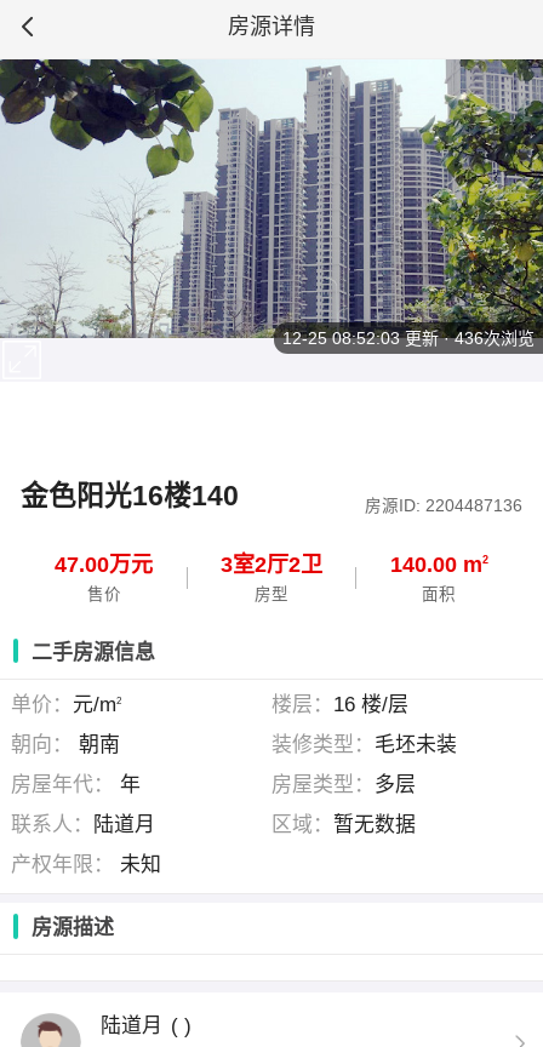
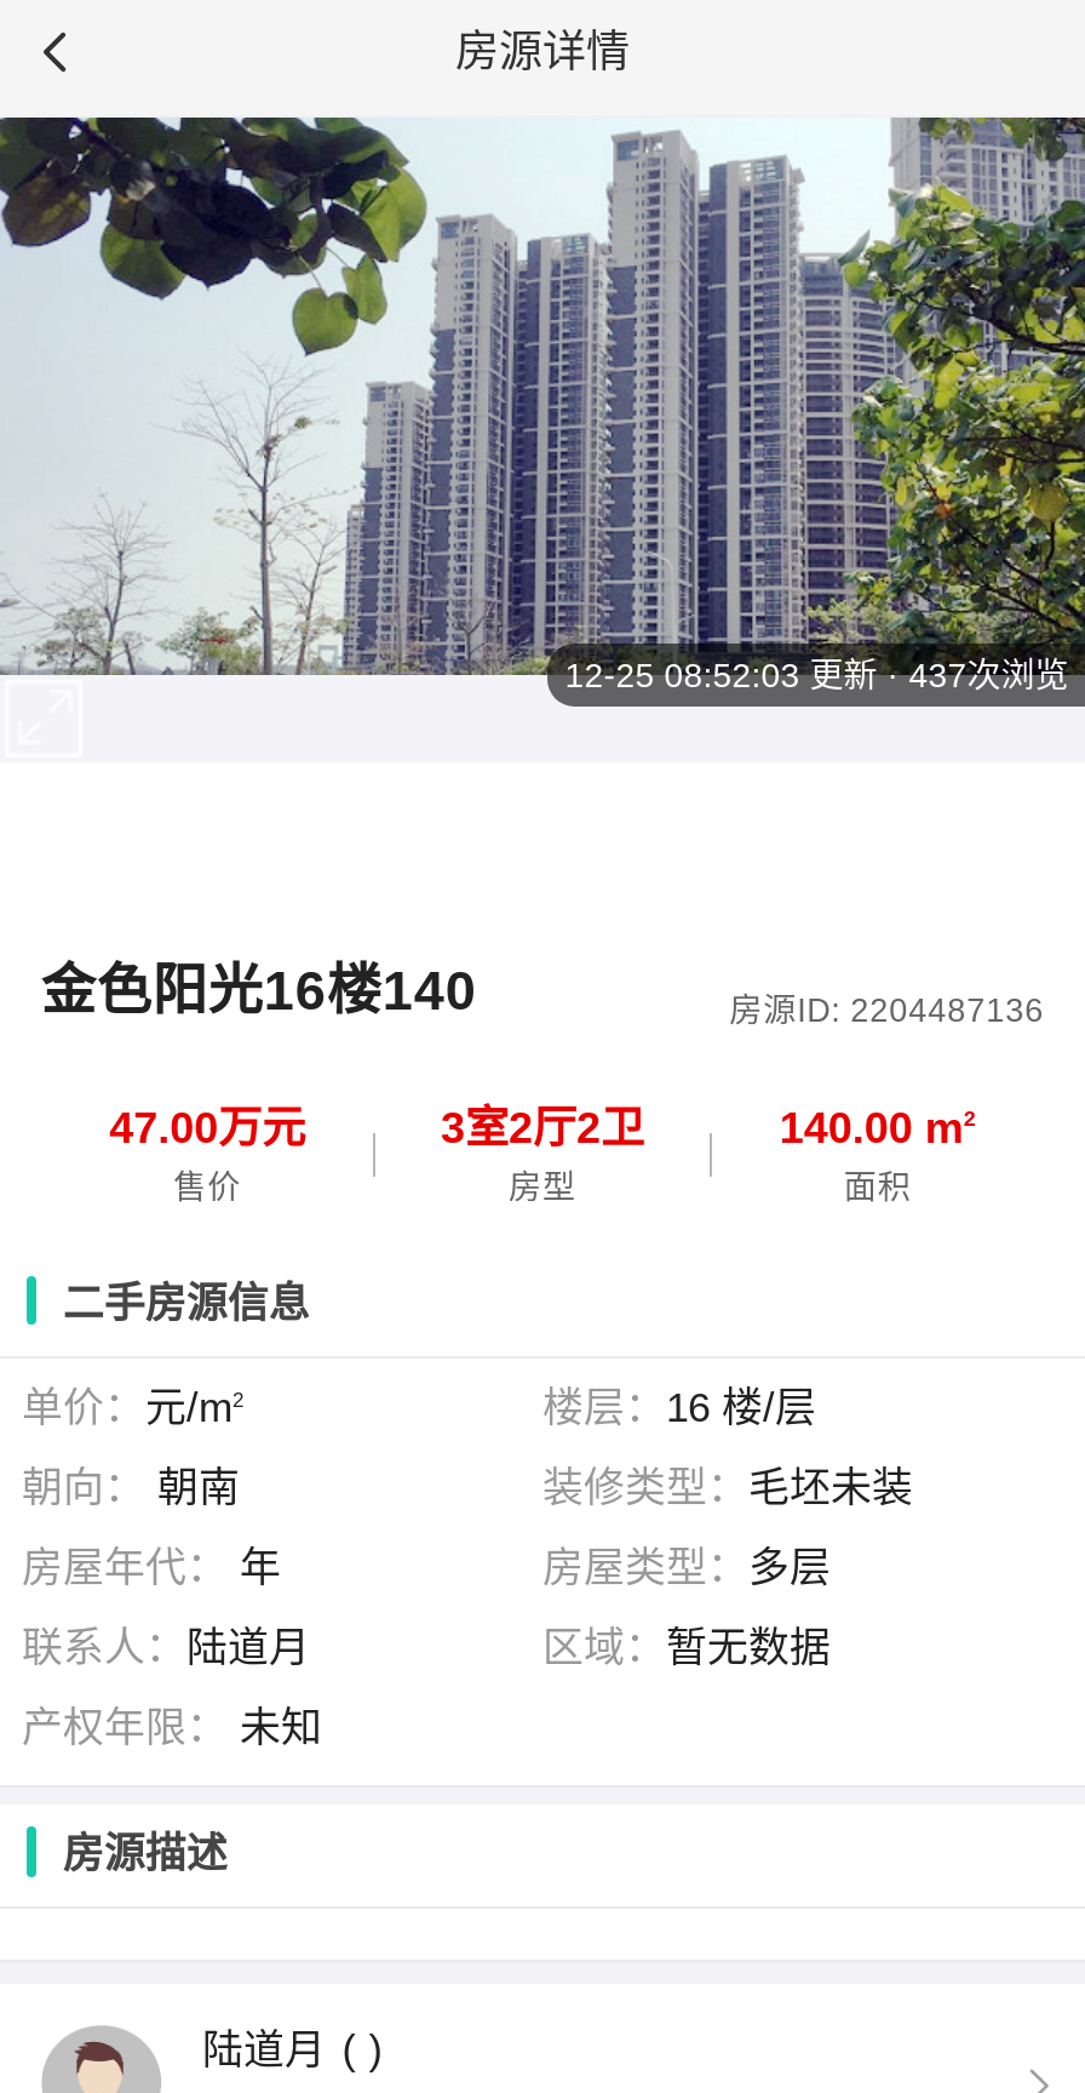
- 12-25 08:52:03更新 · 436次浏览
+ 12-25 08:52:03更新 · 437次浏览
